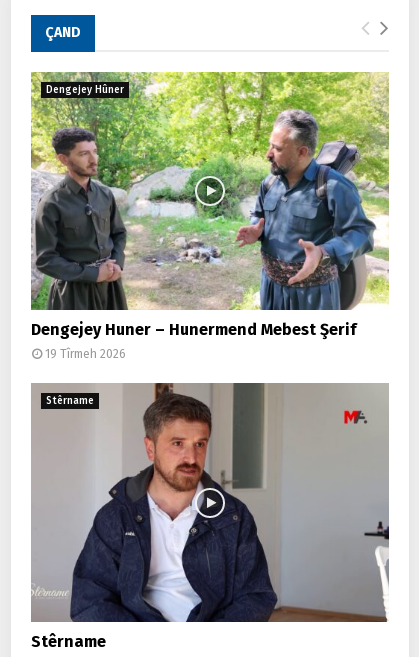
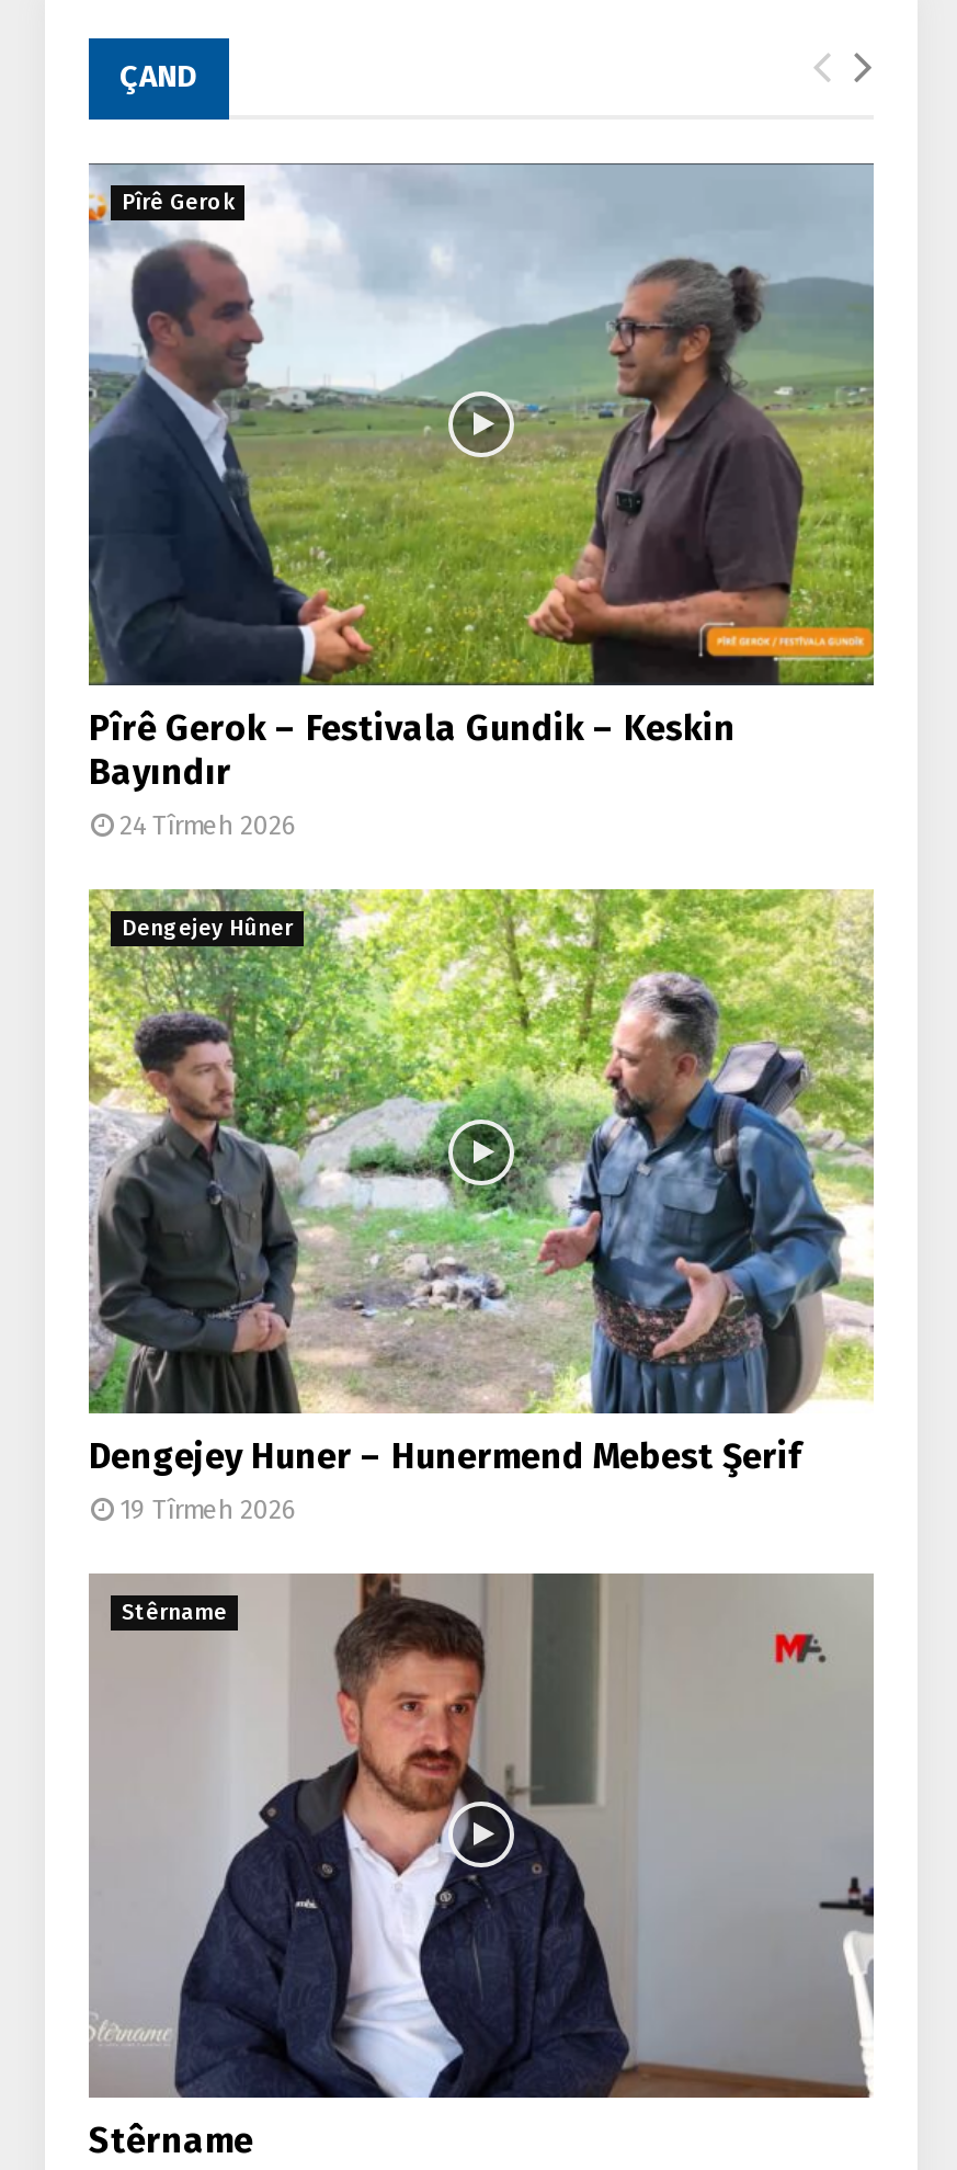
+ [image]
+ Pîrê Gerok

+ Pîrê Gerok – Festivala Gundik – Keskin
+ Bayındır
+ 24 Tîrmeh 2026
